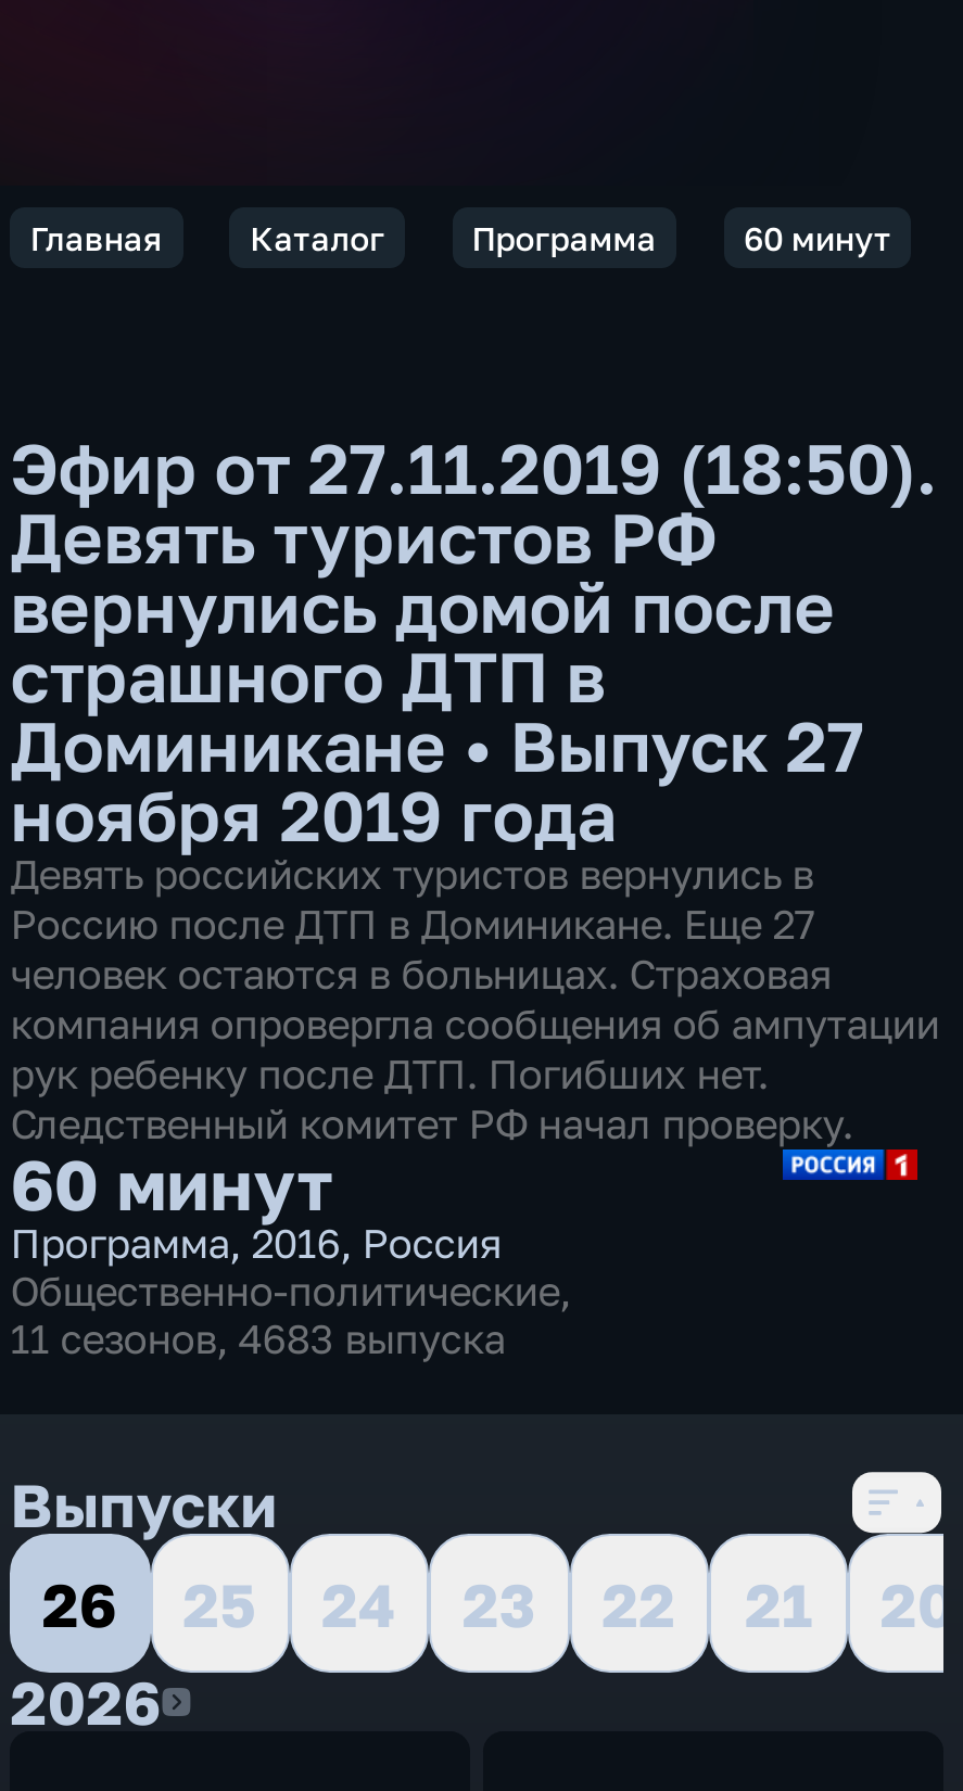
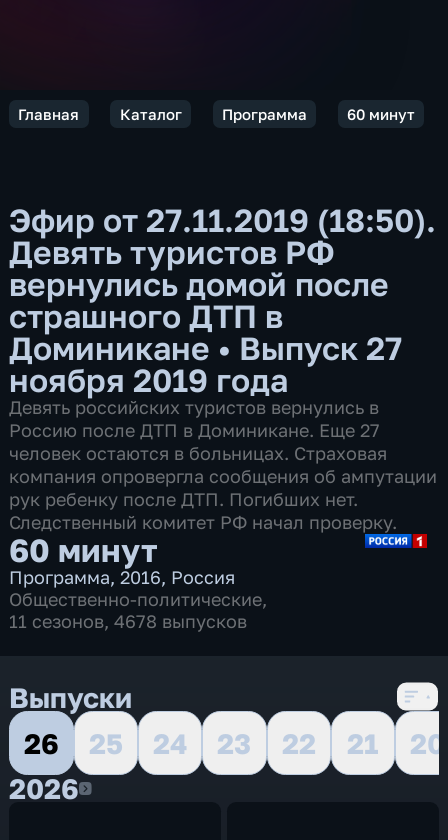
- 11 сезонов, 4683 выпуска
+ 11 сезонов, 4678 выпусков
